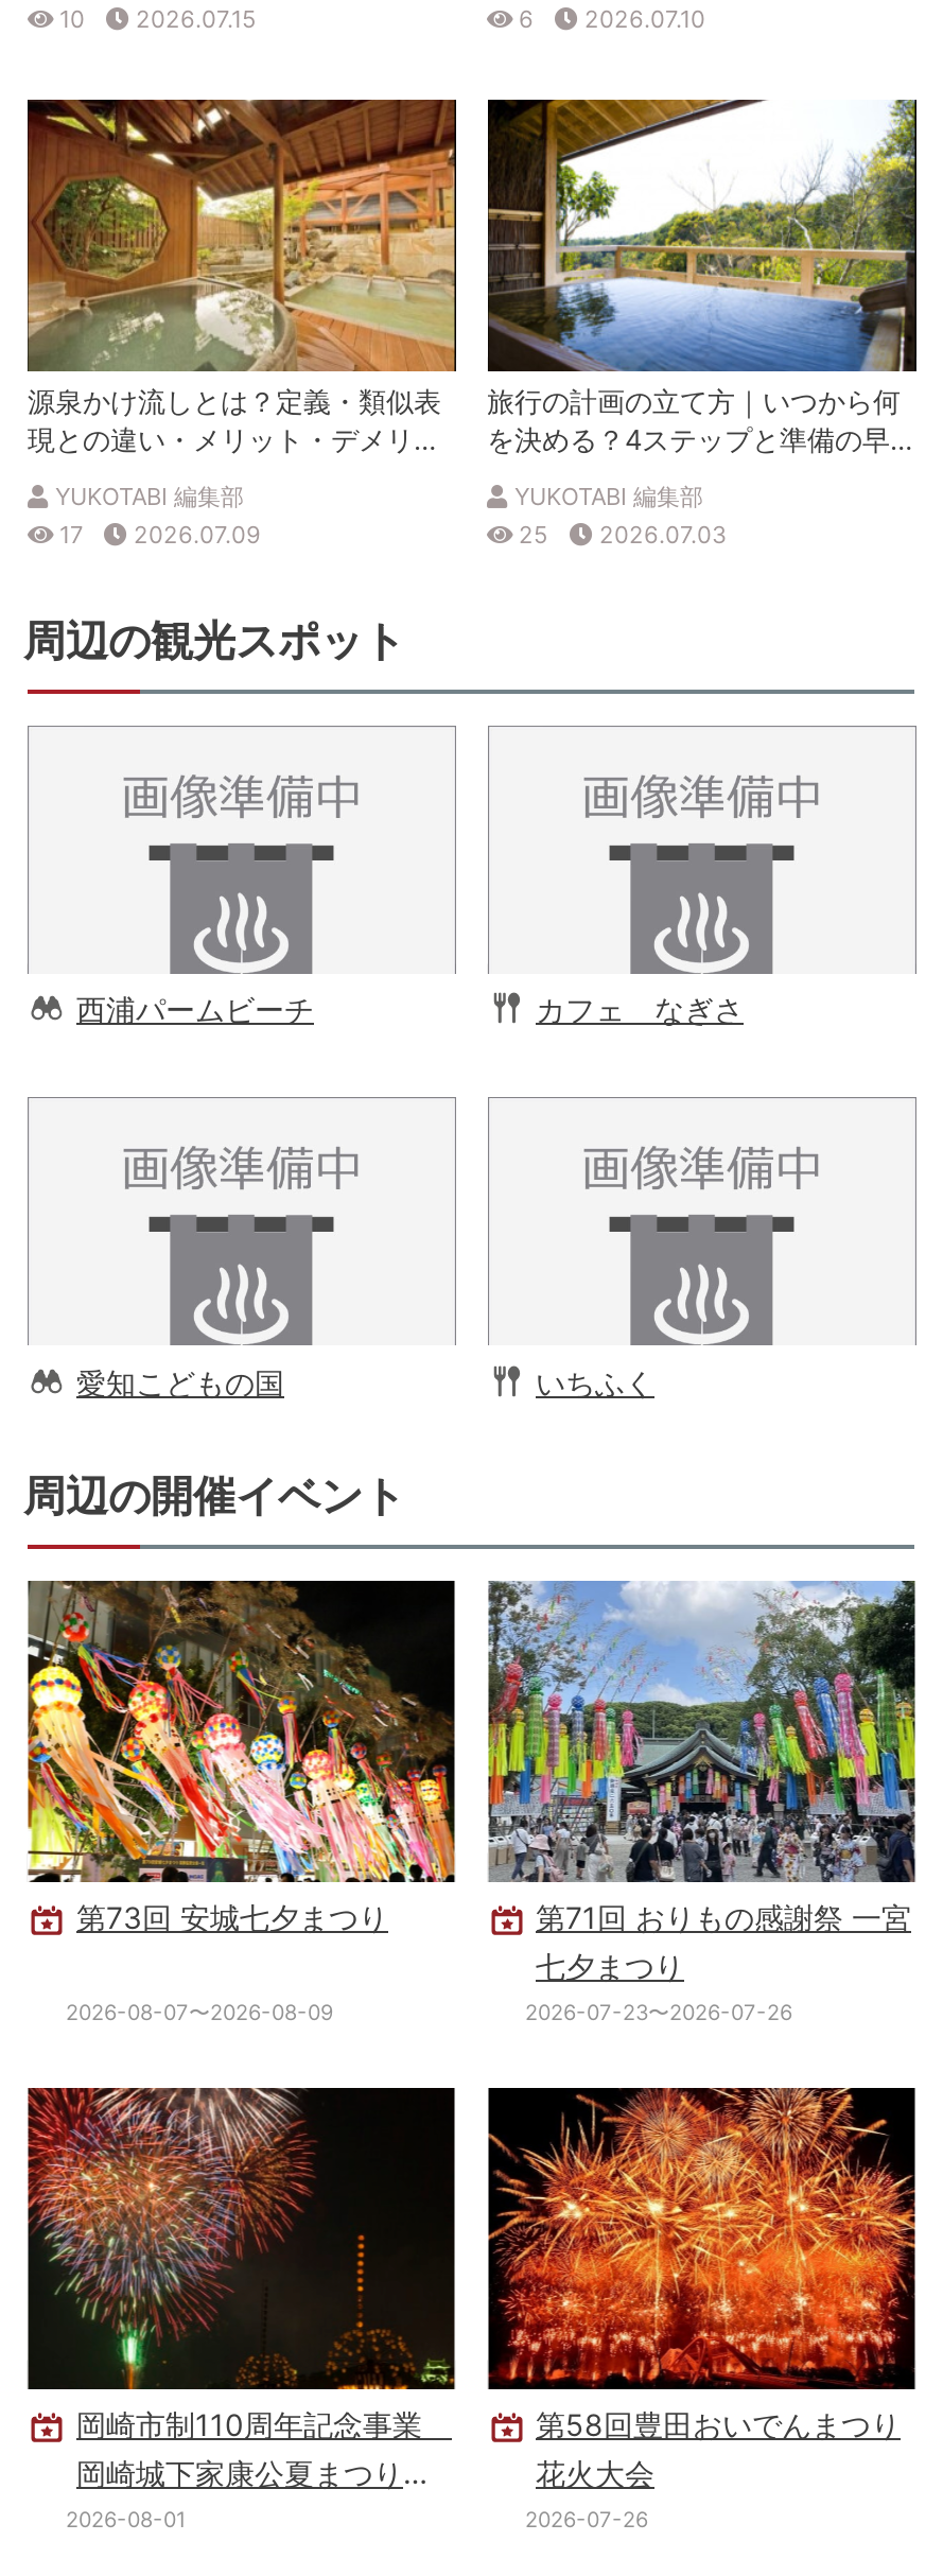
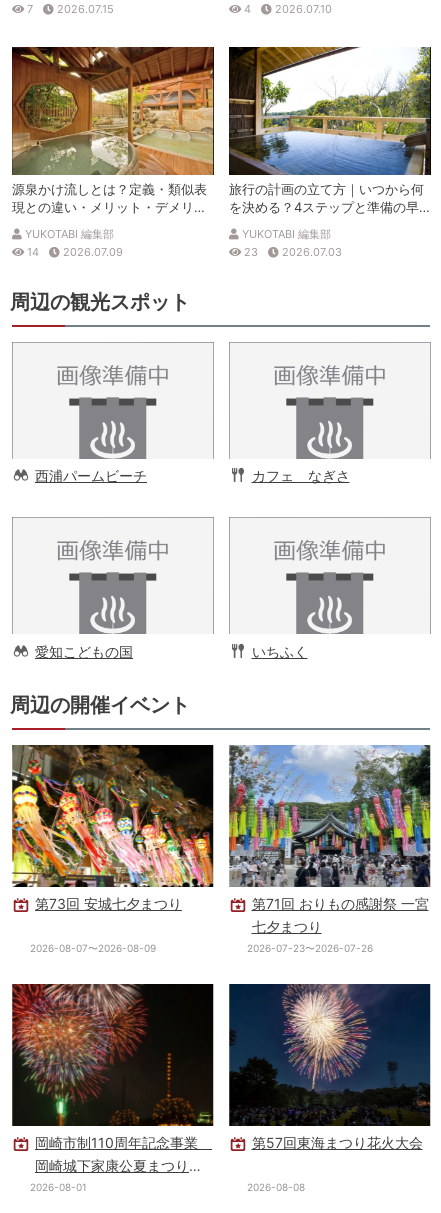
- 10 2026.07.15
+ 7 2026.07.15

- 6 2026.07.10
+ 4 2026.07.10

- 17 2026.07.09
+ 14 2026.07.09

- 25 2026.07.03
+ 23 2026.07.03

- [image]
- 第58回豊田おいでんまつり
- 花火大会
- 2026-07-26
+ [image]
+ 第57回東海まつり花火大会
+ 2026-08-08
